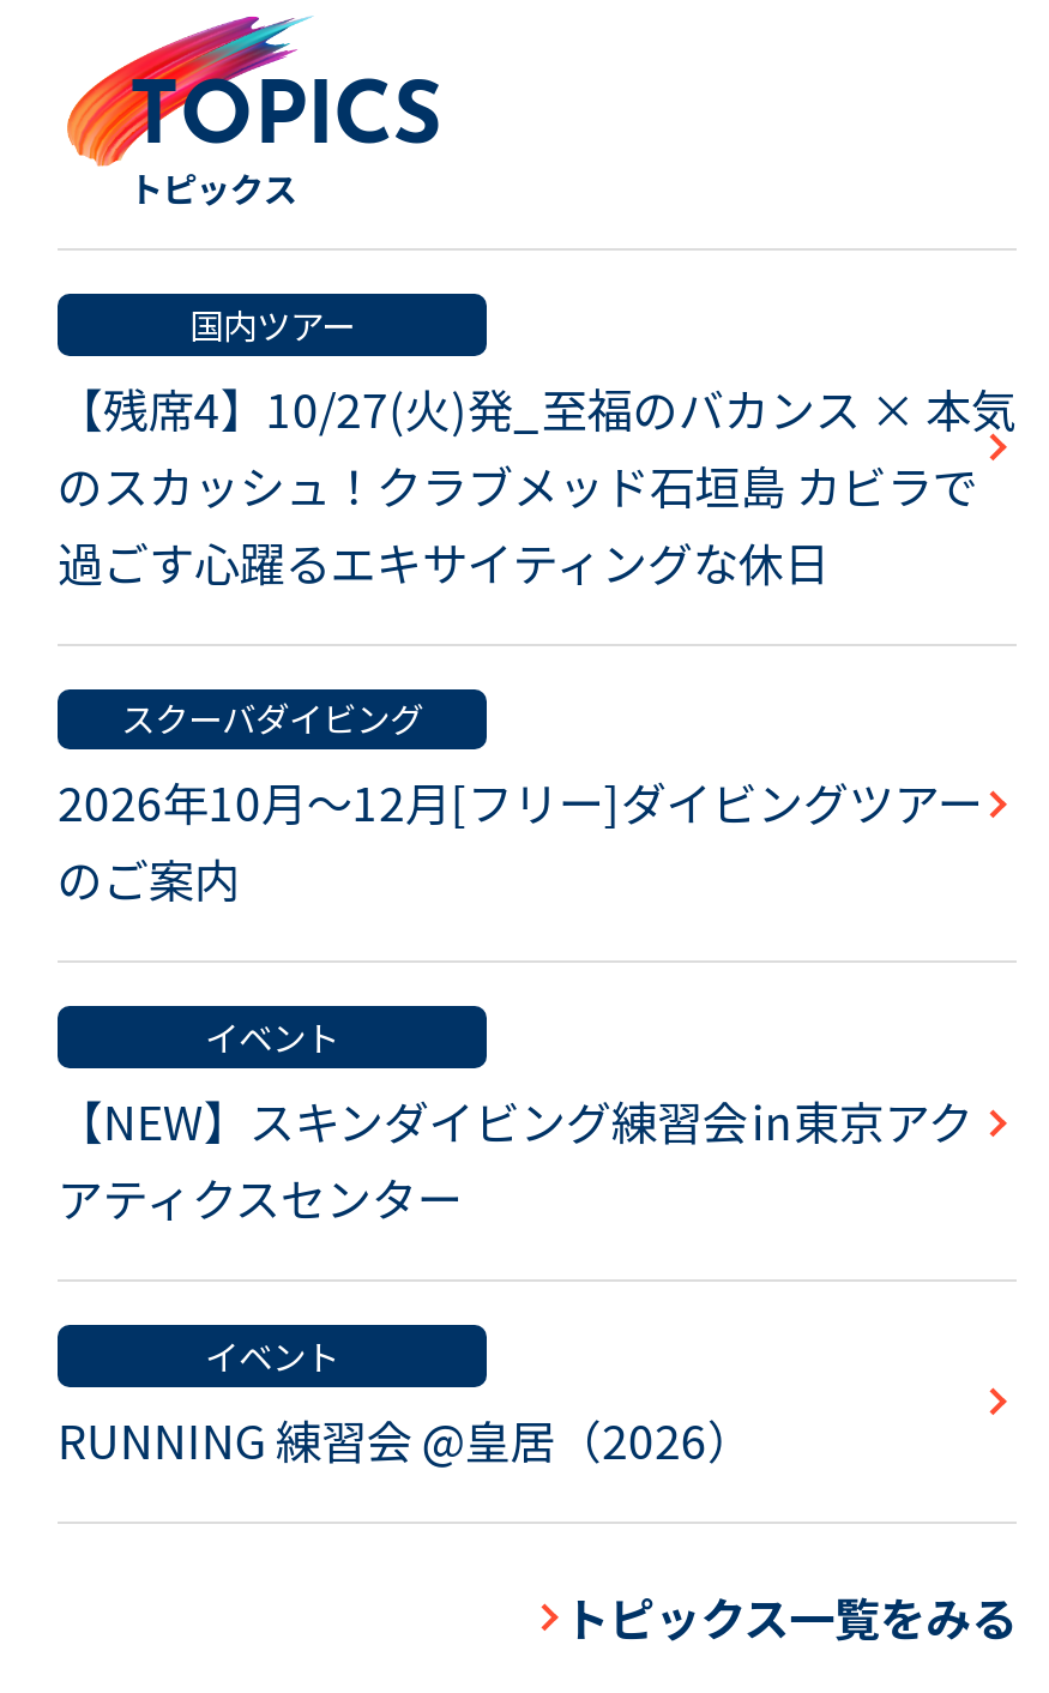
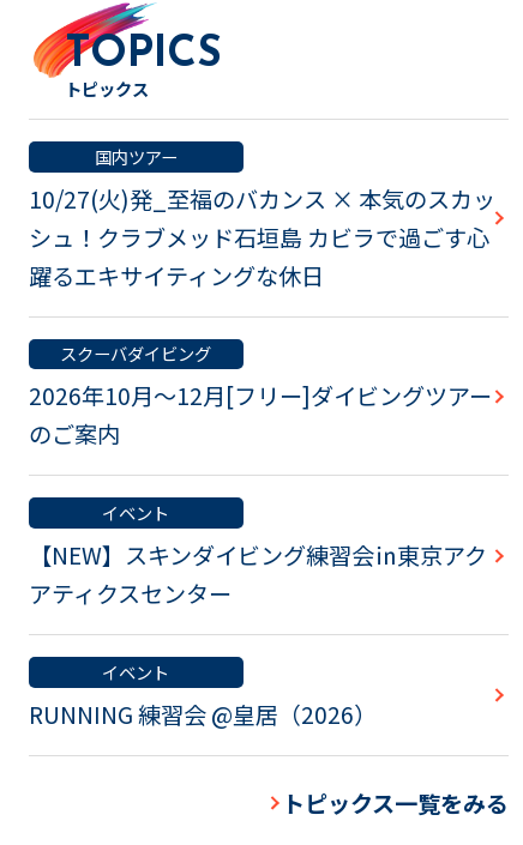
- 【残席4】10/27(火)発_至福のバカンス × 本気
- のスカッシュ！クラブメッド石垣島 カビラで
- 過ごす心躍るエキサイティングな休日
+ 10/27(火)発_至福のバカンス × 本気のスカッ
+ シュ！クラブメッド石垣島 カビラで過ごす心
+ 躍るエキサイティングな休日
